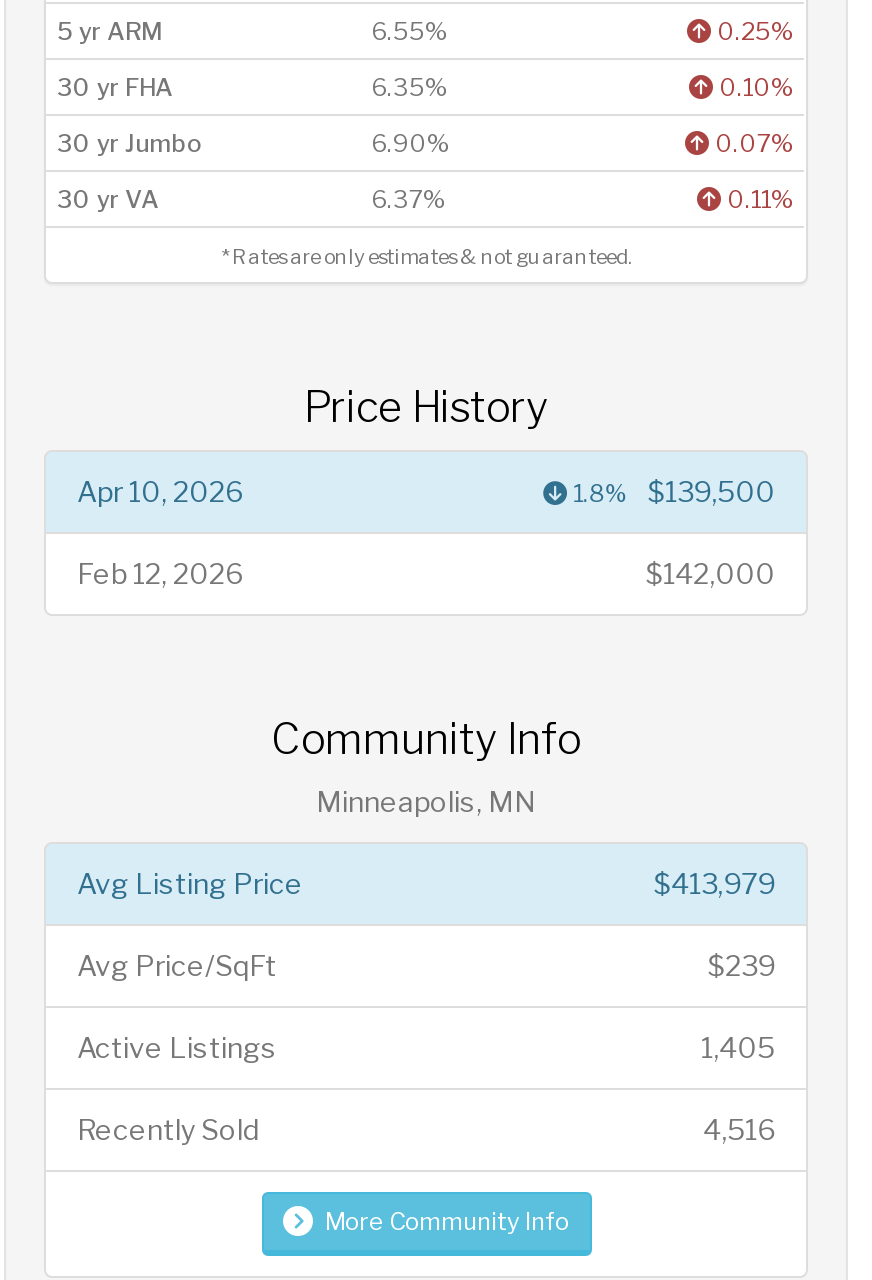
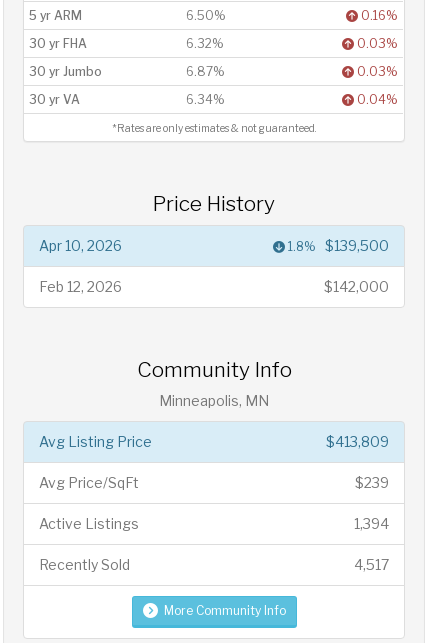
- 6.55%
+ 6.50%

- 0.25%
+ 0.16%

- 6.35%
+ 6.32%

- 0.10%
+ 0.03%

- 6.90%
+ 6.87%

- 0.07%
+ 0.03%

- 6.37%
+ 6.34%

- 0.11%
+ 0.04%

- $413,979
+ $413,809

- 1,405
+ 1,394

- 4,516
+ 4,517
